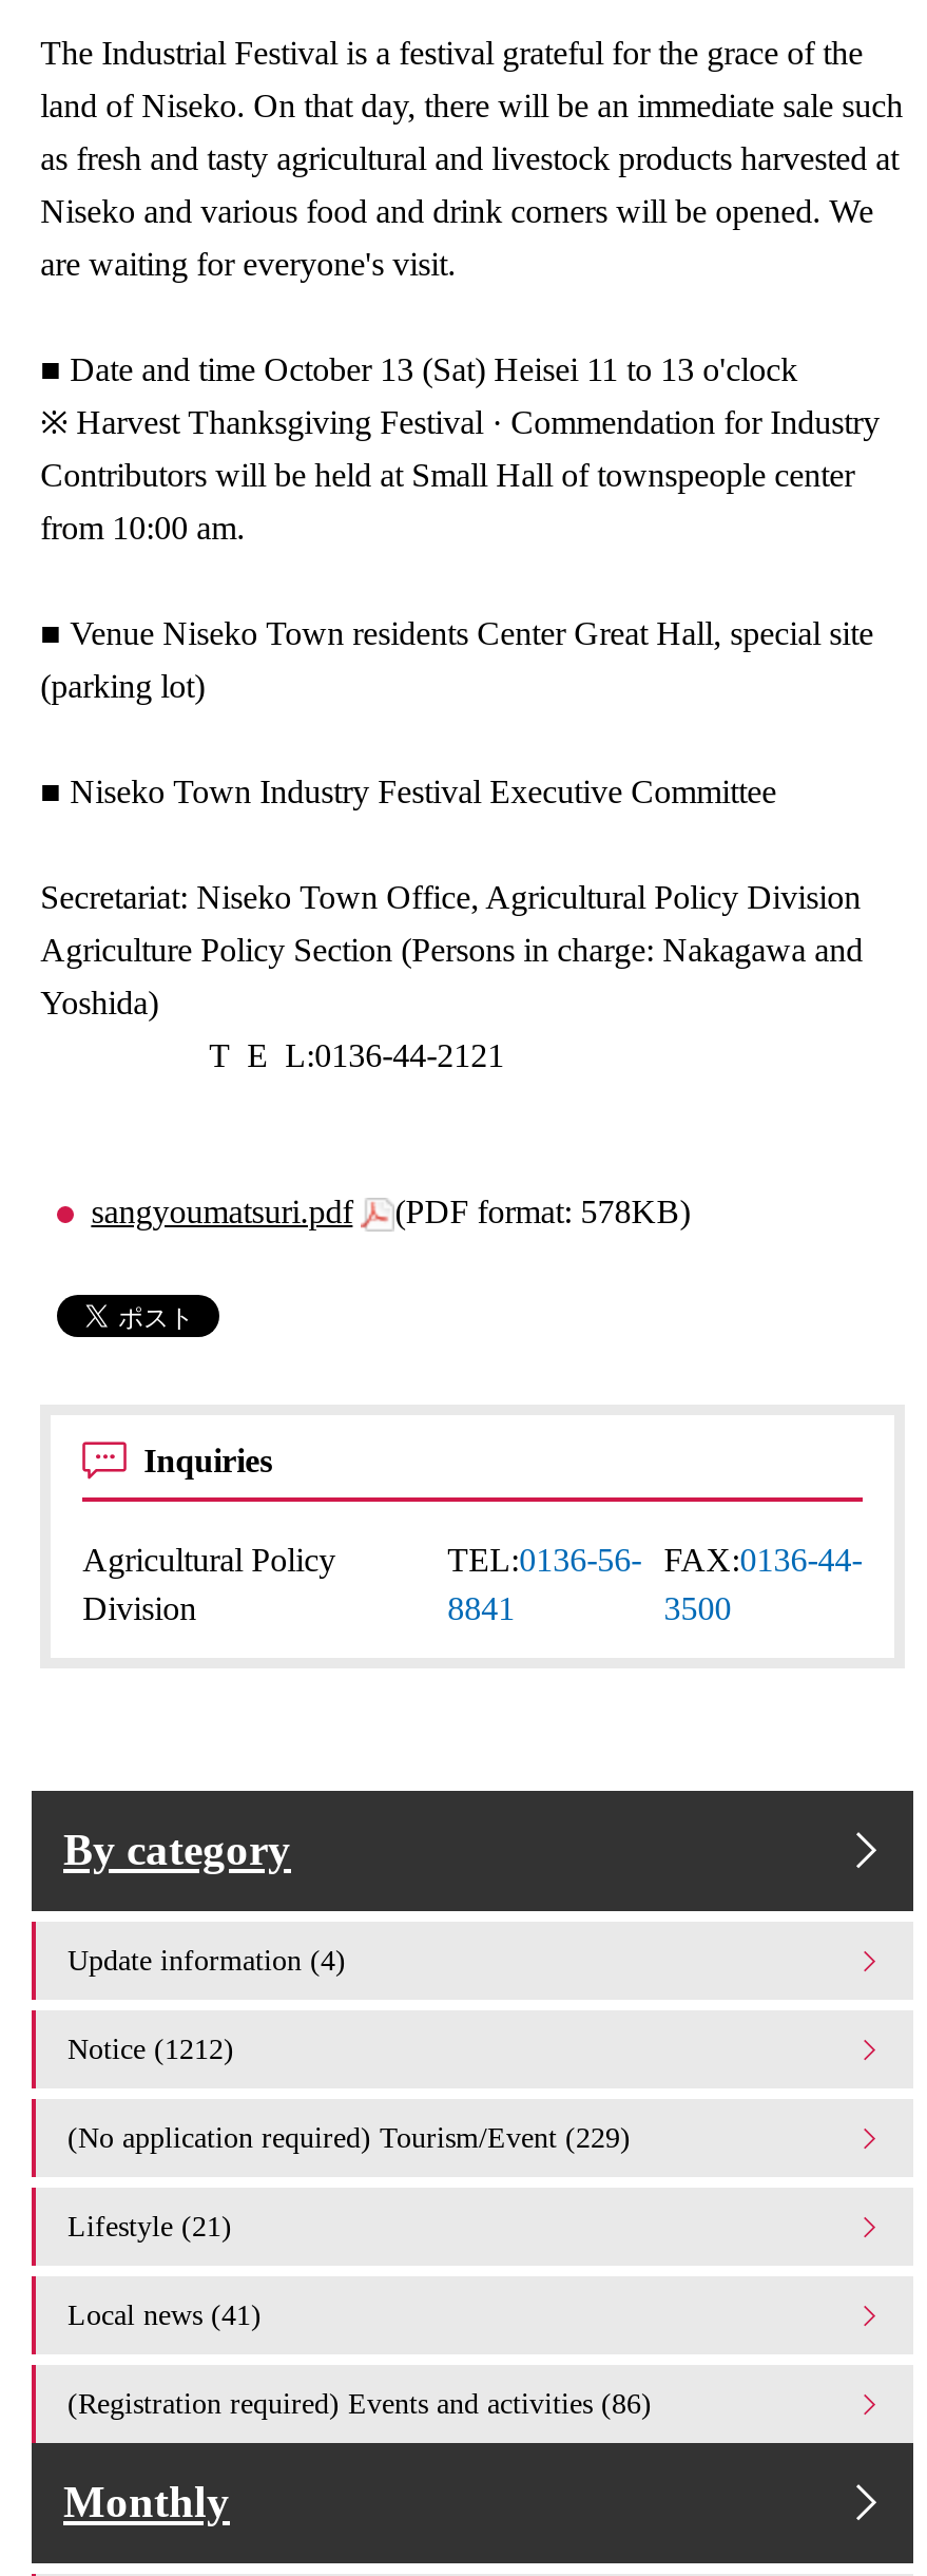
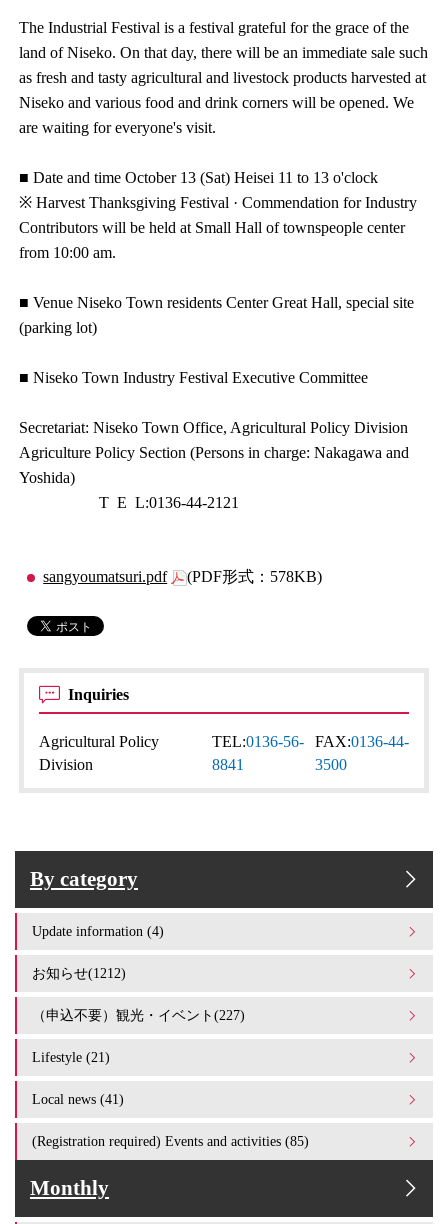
- sangyoumatsuri.pdf (PDF format: 578KB)
+ sangyoumatsuri.pdf (PDF形式：578KB)

- Notice (1212)
+ お知らせ(1212)

- (No application required) Tourism/Event (229)
+ （申込不要）観光・イベント(227)

- (Registration required) Events and activities (86)
+ (Registration required) Events and activities (85)
